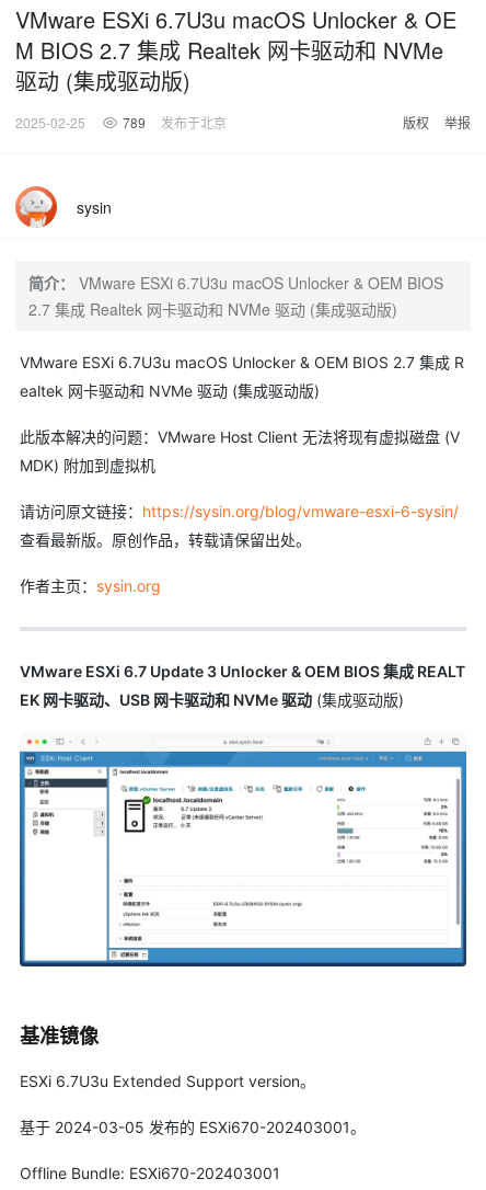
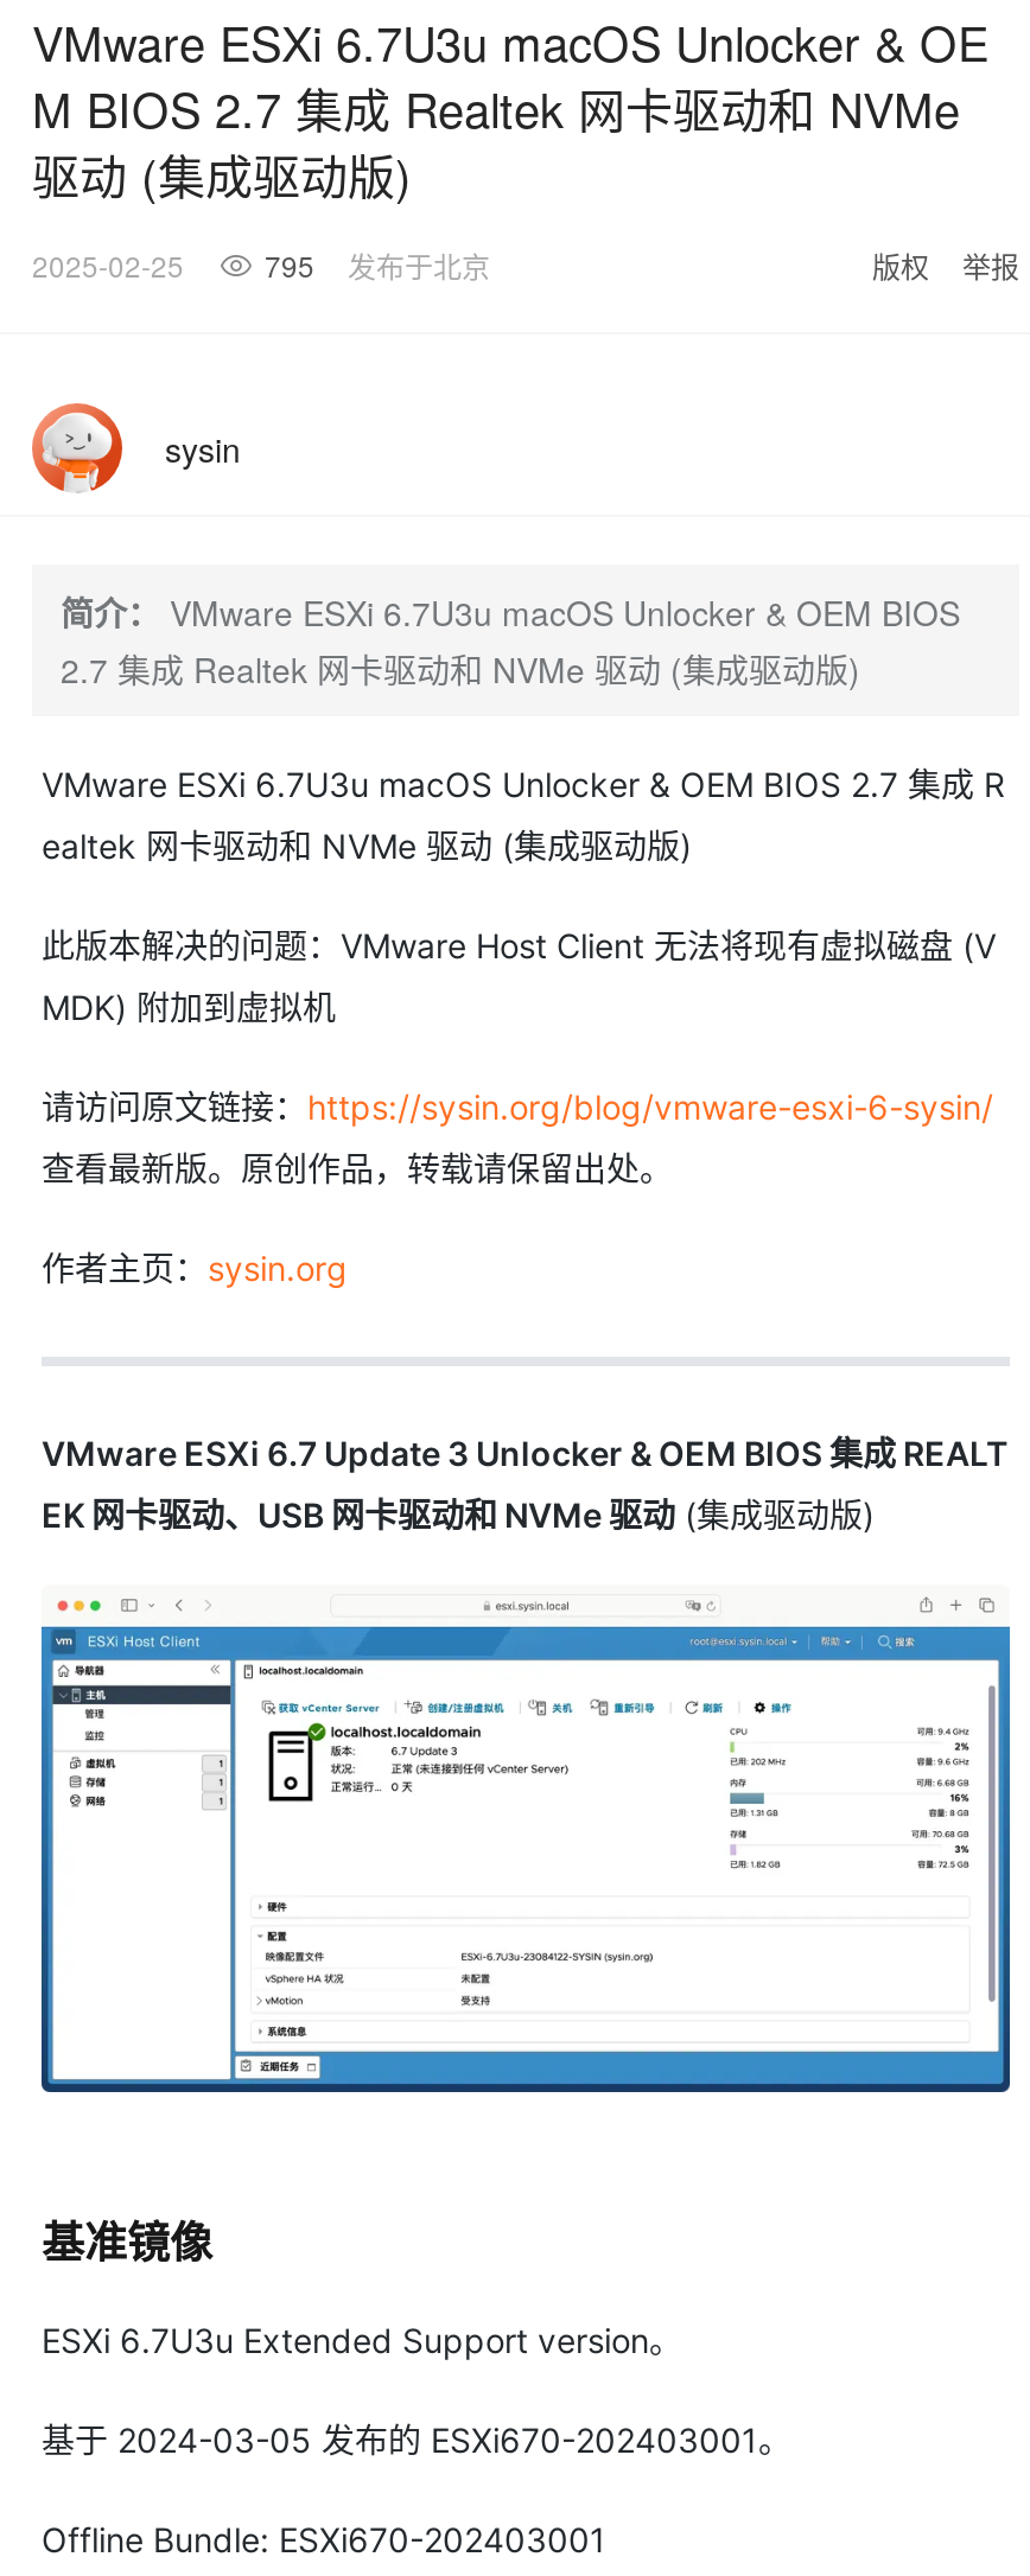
- 2025-02-25 789 发布于北京
+ 2025-02-25 795 发布于北京
